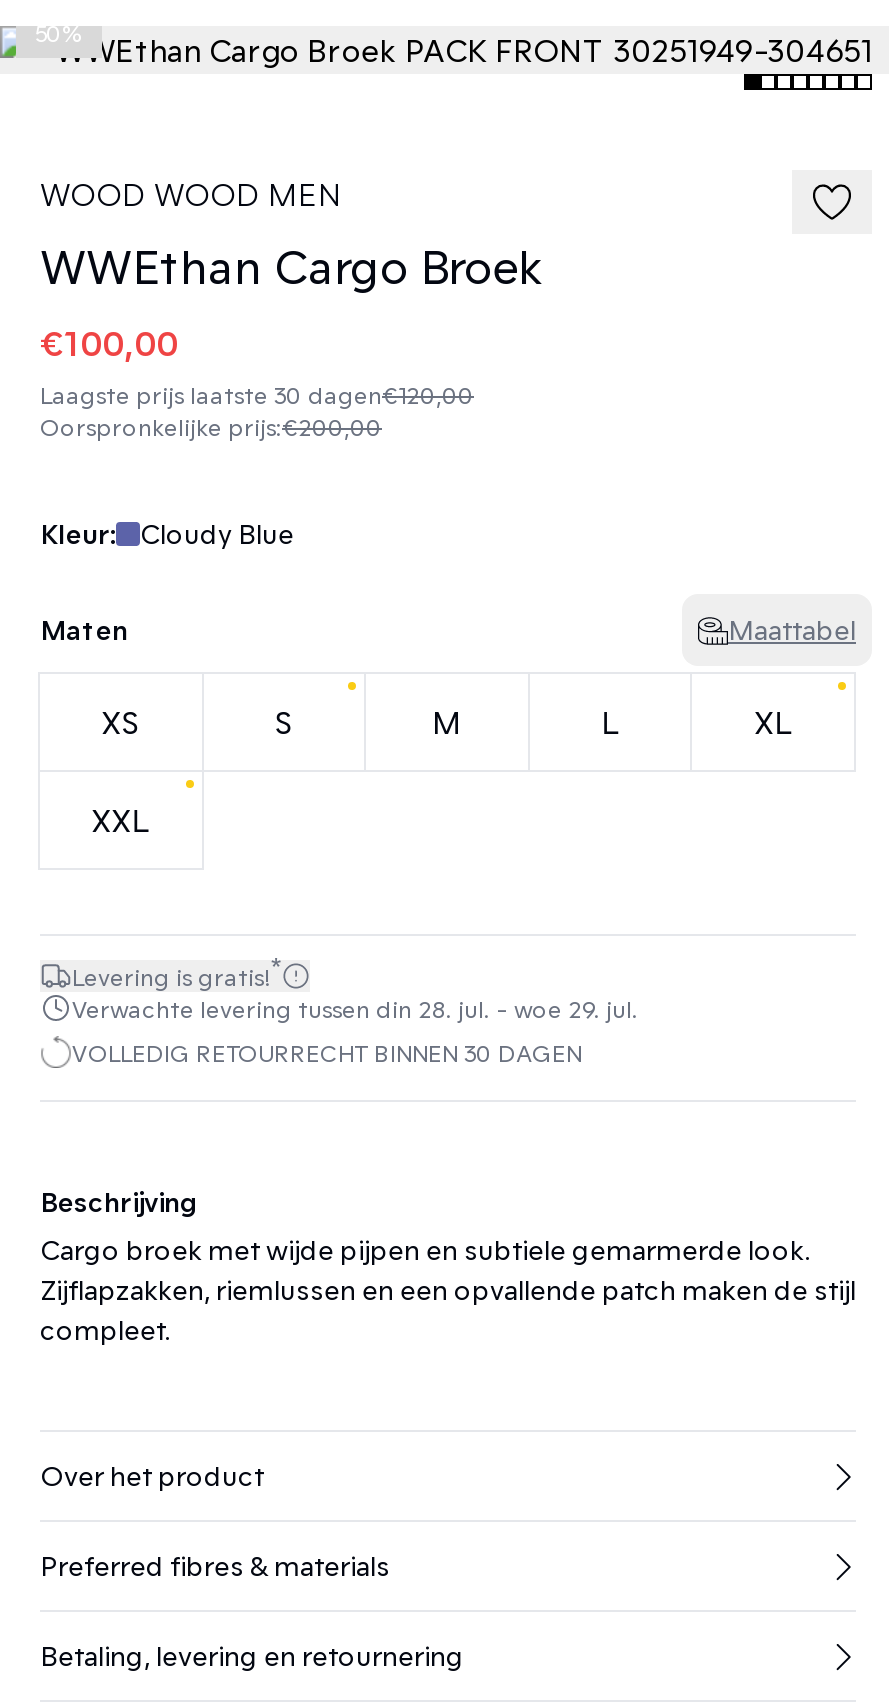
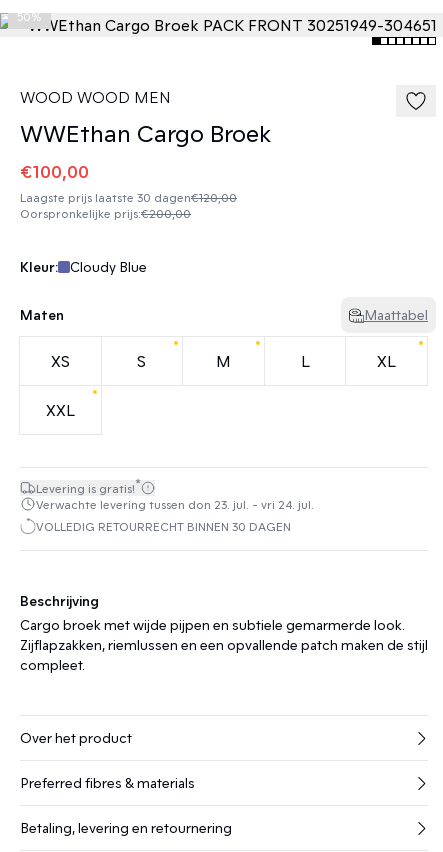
- Verwachte levering tussen din 28. jul. - woe 29. jul.
+ Verwachte levering tussen don 23. jul. - vri 24. jul.
